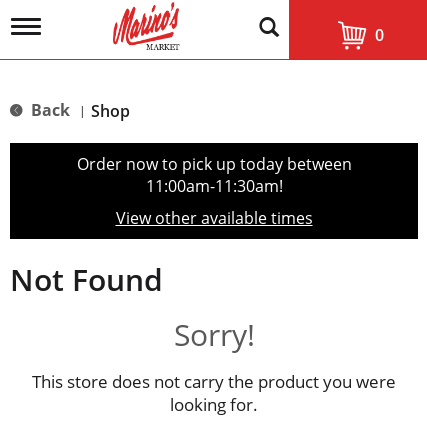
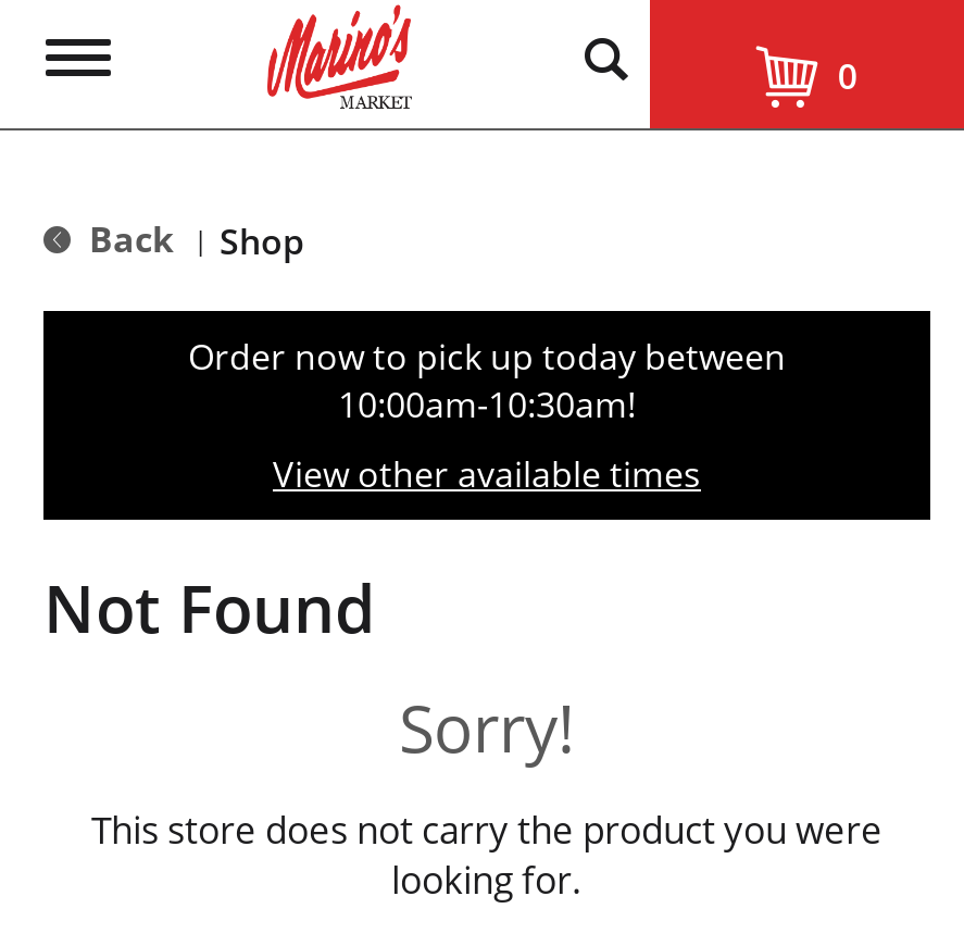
- 11:00am-11:30am!
+ 10:00am-10:30am!
